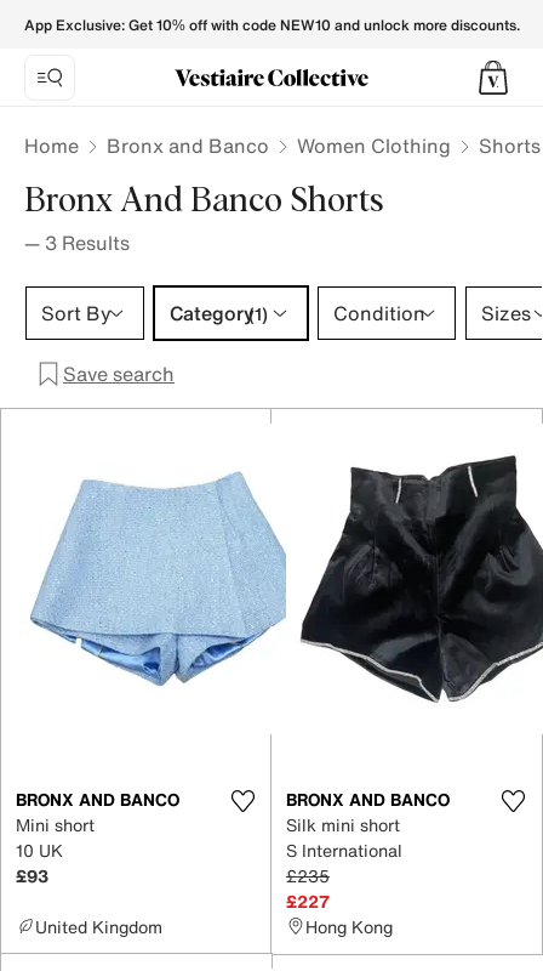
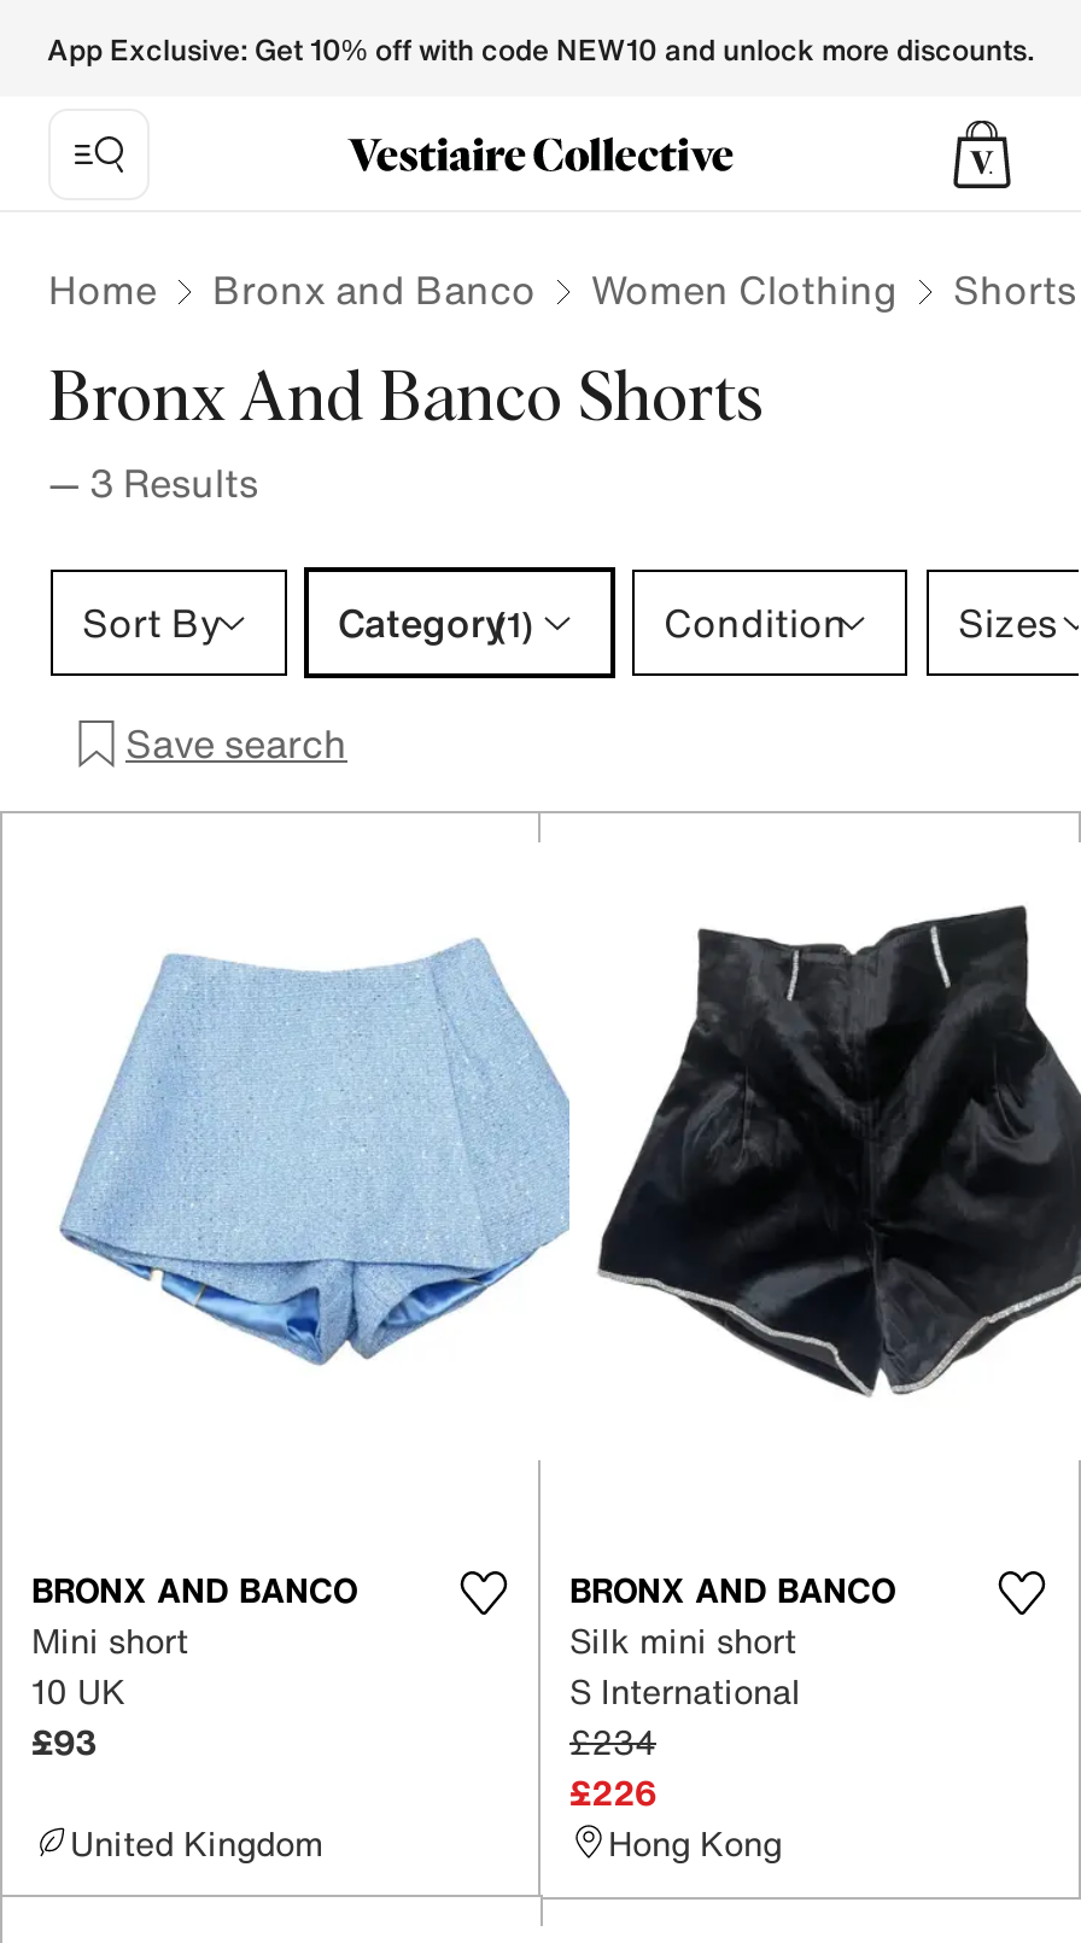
- £235
+ £234

- £227
+ £226
